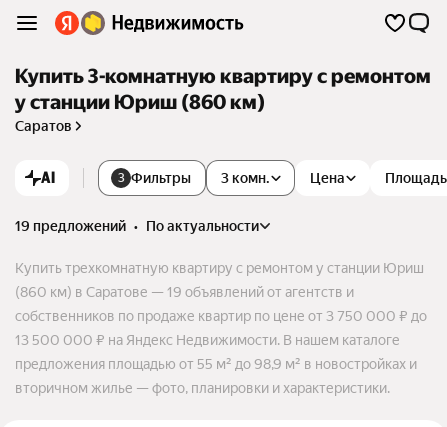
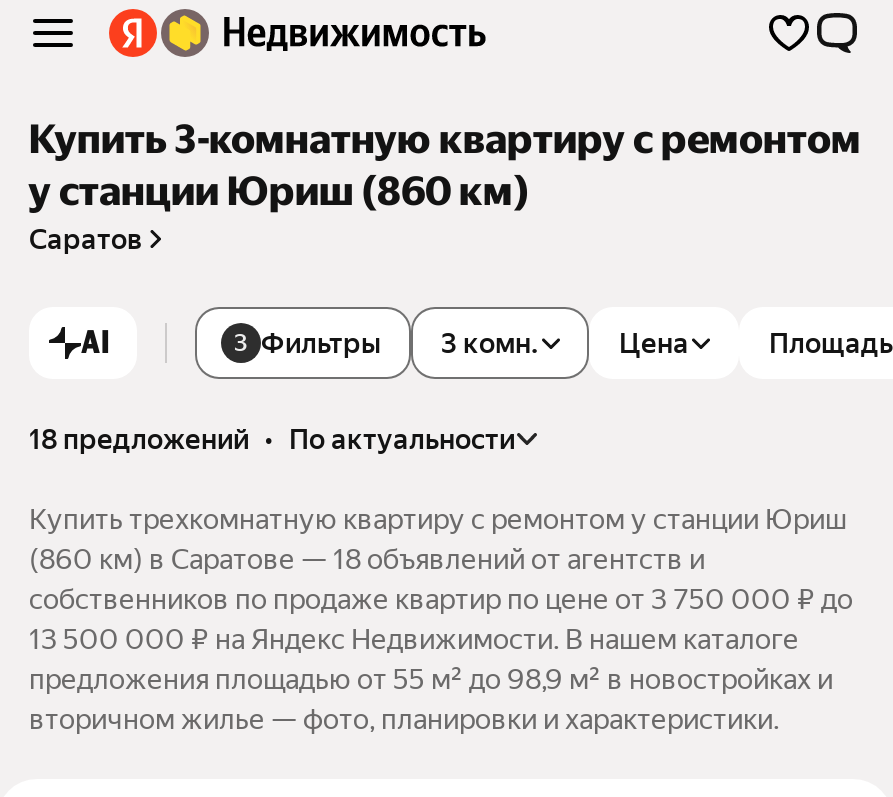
- 19 предложений • по актуальности
+ 18 предложений • по актуальности

- (860 км) в Саратове — 19 объявлений от агентств и
+ (860 км) в Саратове — 18 объявлений от агентств и
